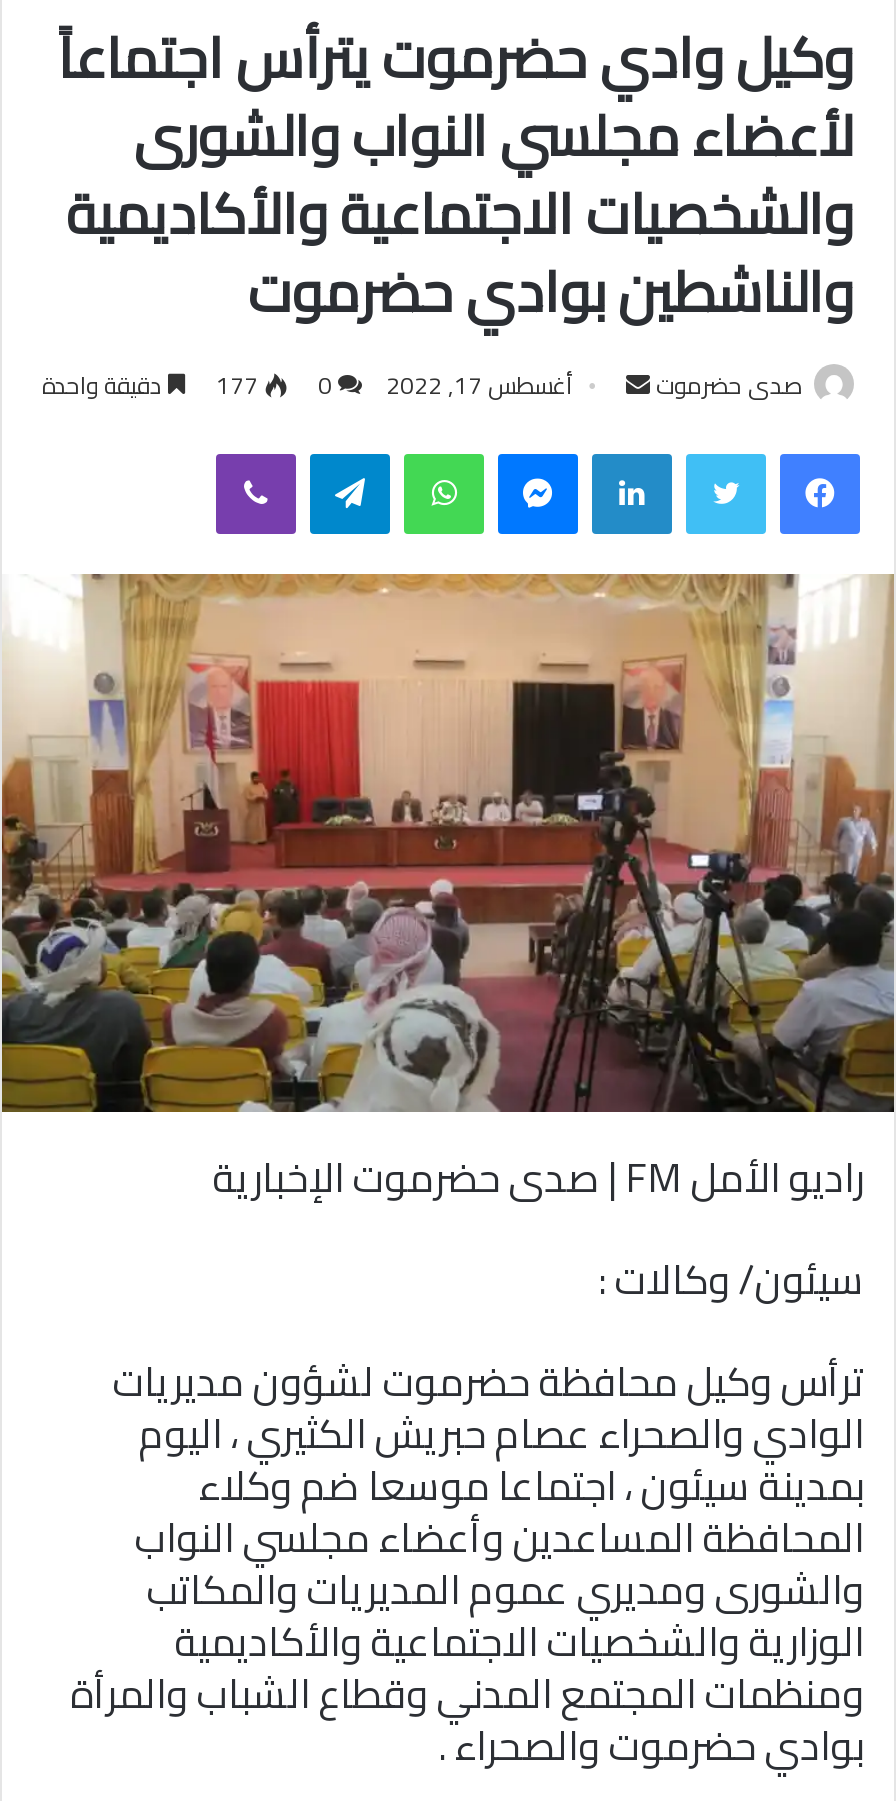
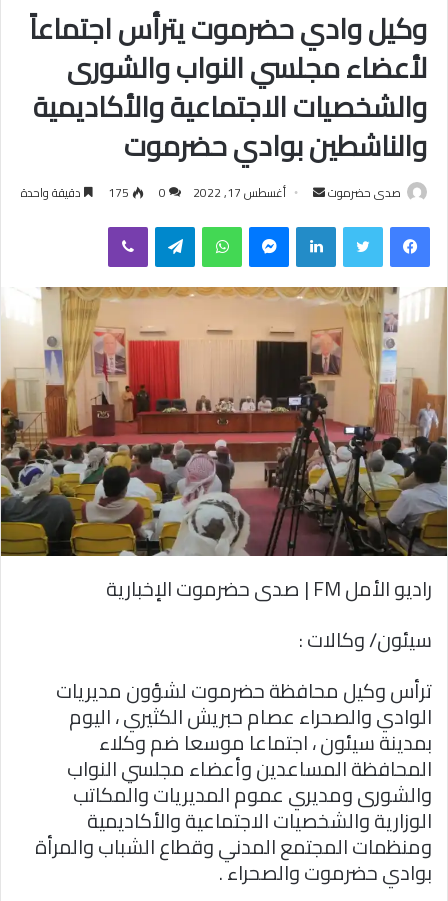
- 0 177 دقيقة واحدة
+ 0 175 دقيقة واحدة
